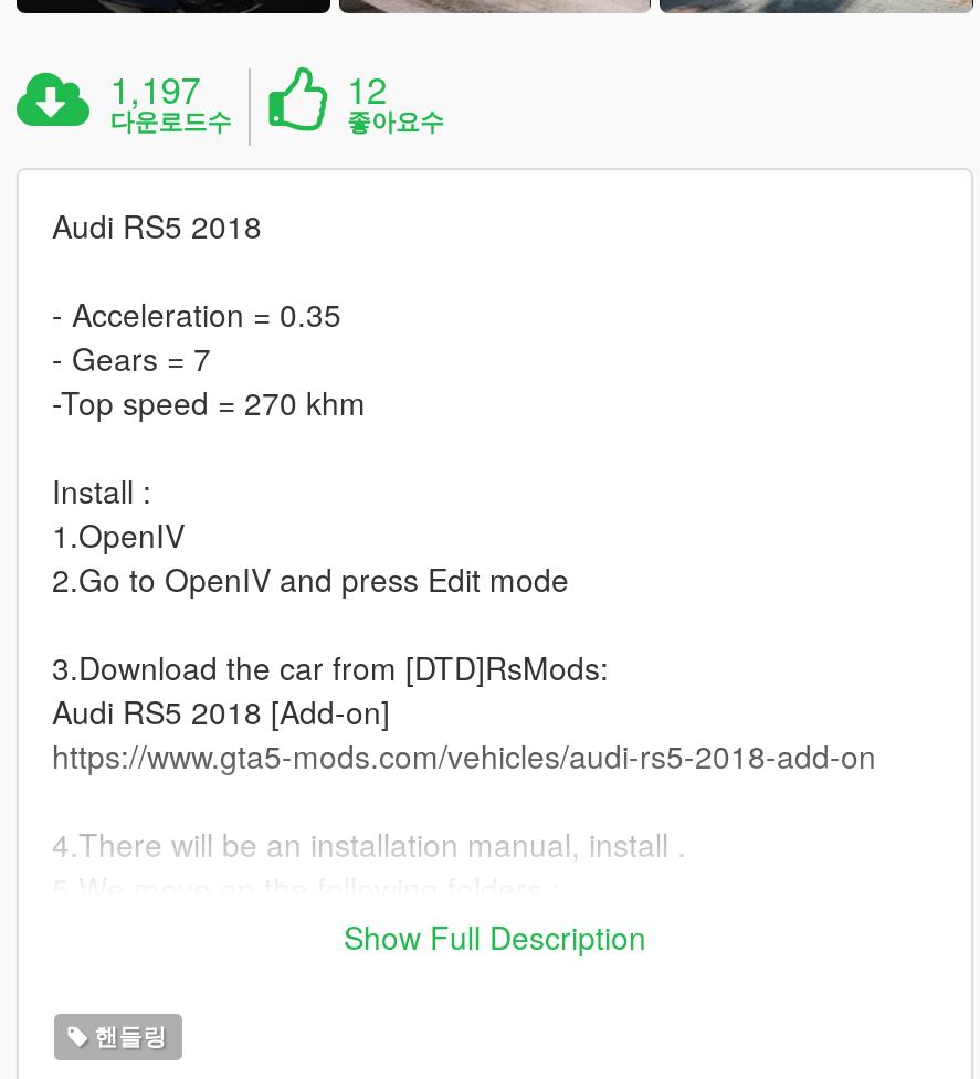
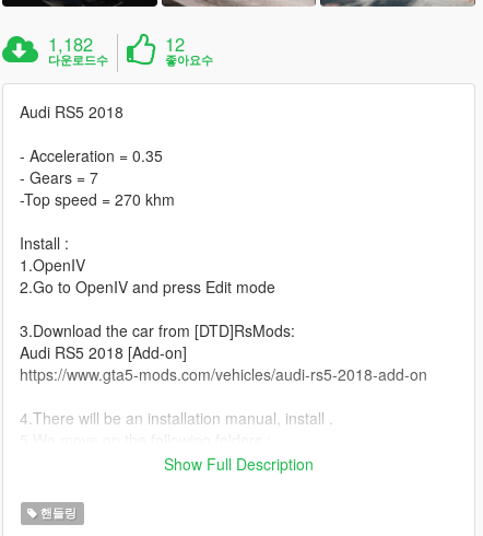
- 1,197
+ 1,182
